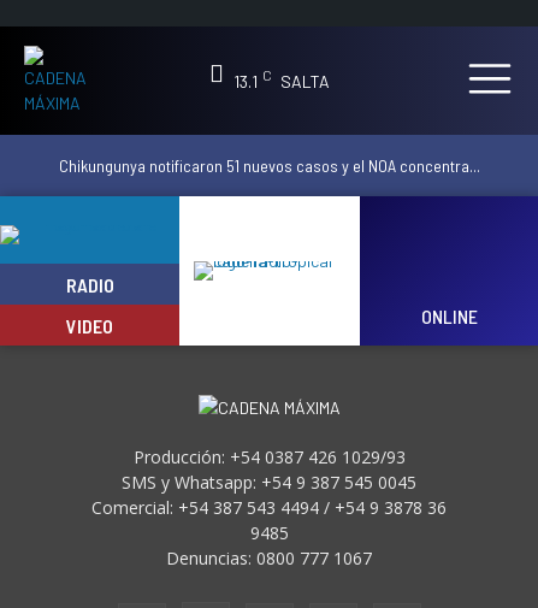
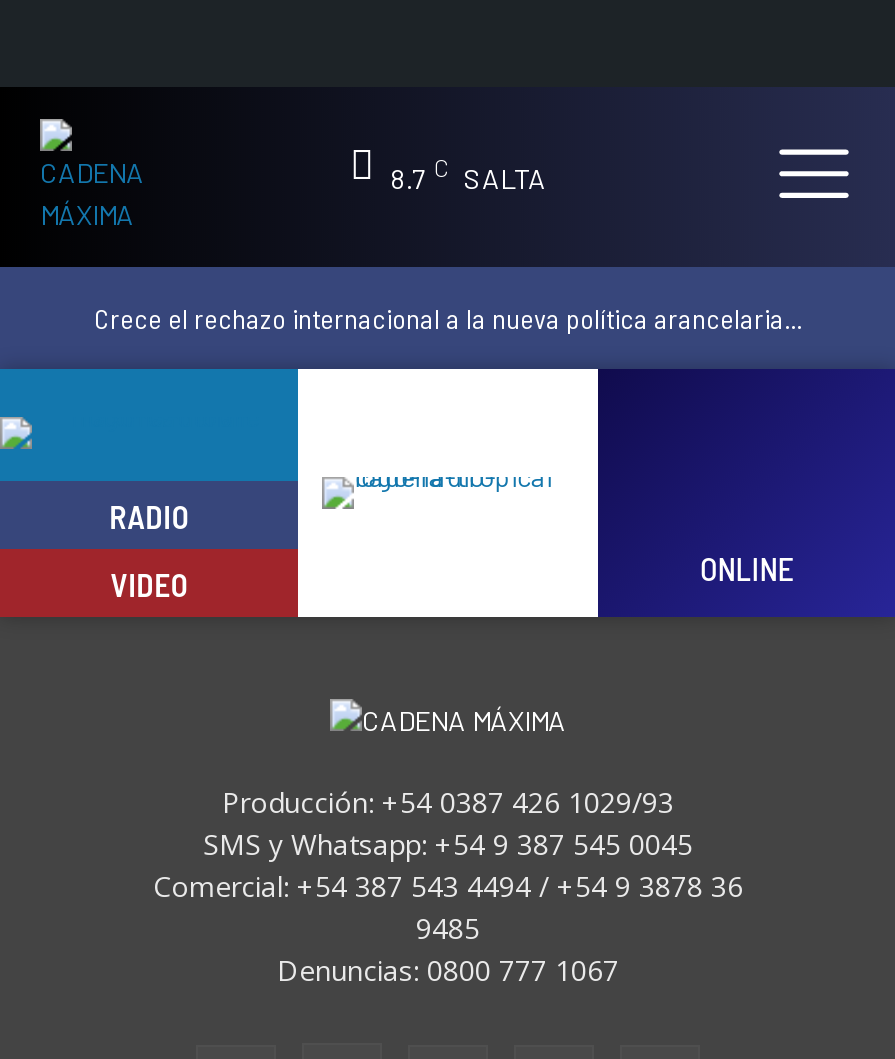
- 13.1 C SALTA
+ 8.7 C SALTA

- Chikungunya notificaron 51 nuevos casos y el NOA concentra...
+ Crece el rechazo internacional a la nueva política arancelaria...
